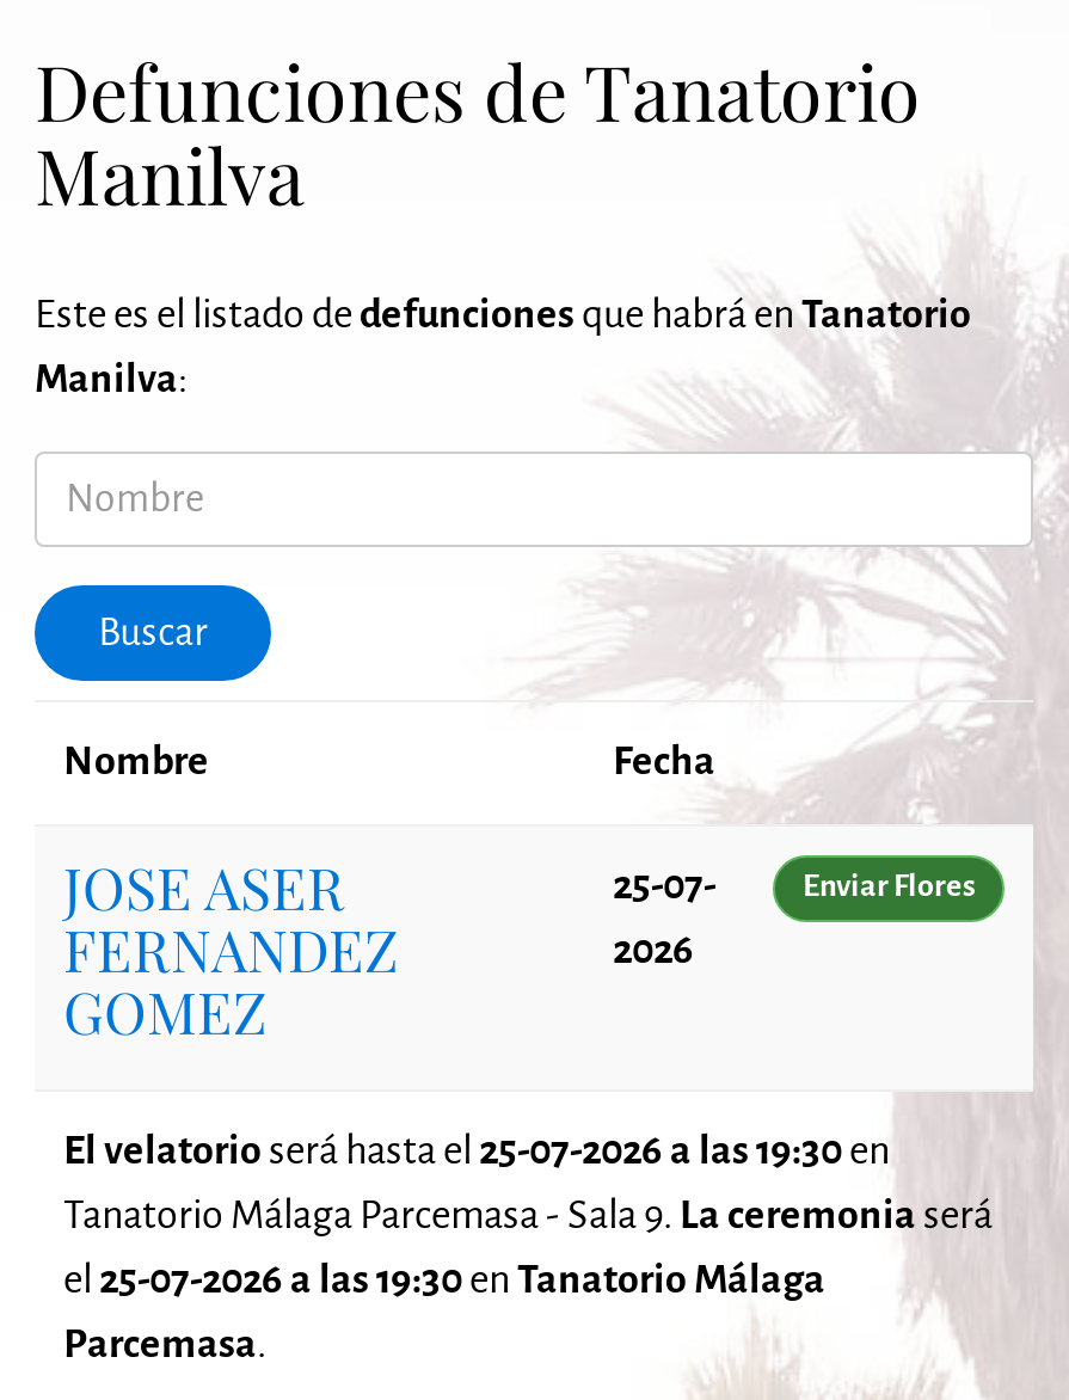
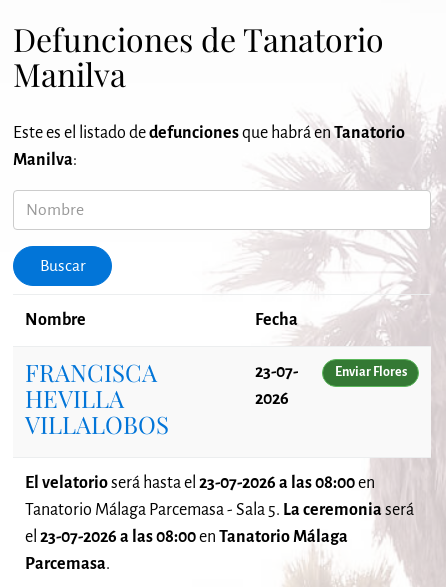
- JOSE ASER
- FERNANDEZ
- GOMEZ
+ FRANCISCA
+ HEVILLA
+ VILLALOBOS

- 25-07-
+ 23-07-

- El velatorio será hasta el 25-07-2026 a las 19:30 en
+ El velatorio será hasta el 23-07-2026 a las 08:00 en

- Tanatorio Málaga Parcemasa - Sala 9. La ceremonia será
+ Tanatorio Málaga Parcemasa - Sala 5. La ceremonia será

- el 25-07-2026 a las 19:30 en Tanatorio Málaga
+ el 23-07-2026 a las 08:00 en Tanatorio Málaga
